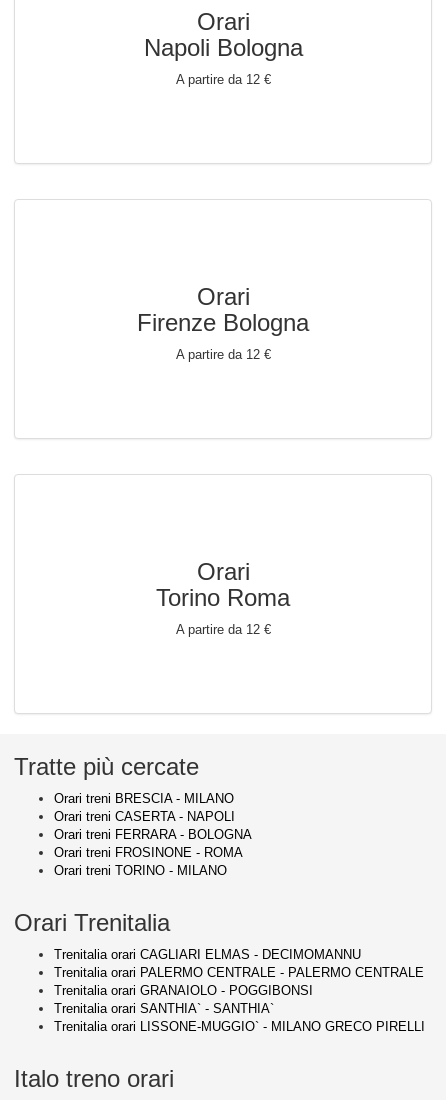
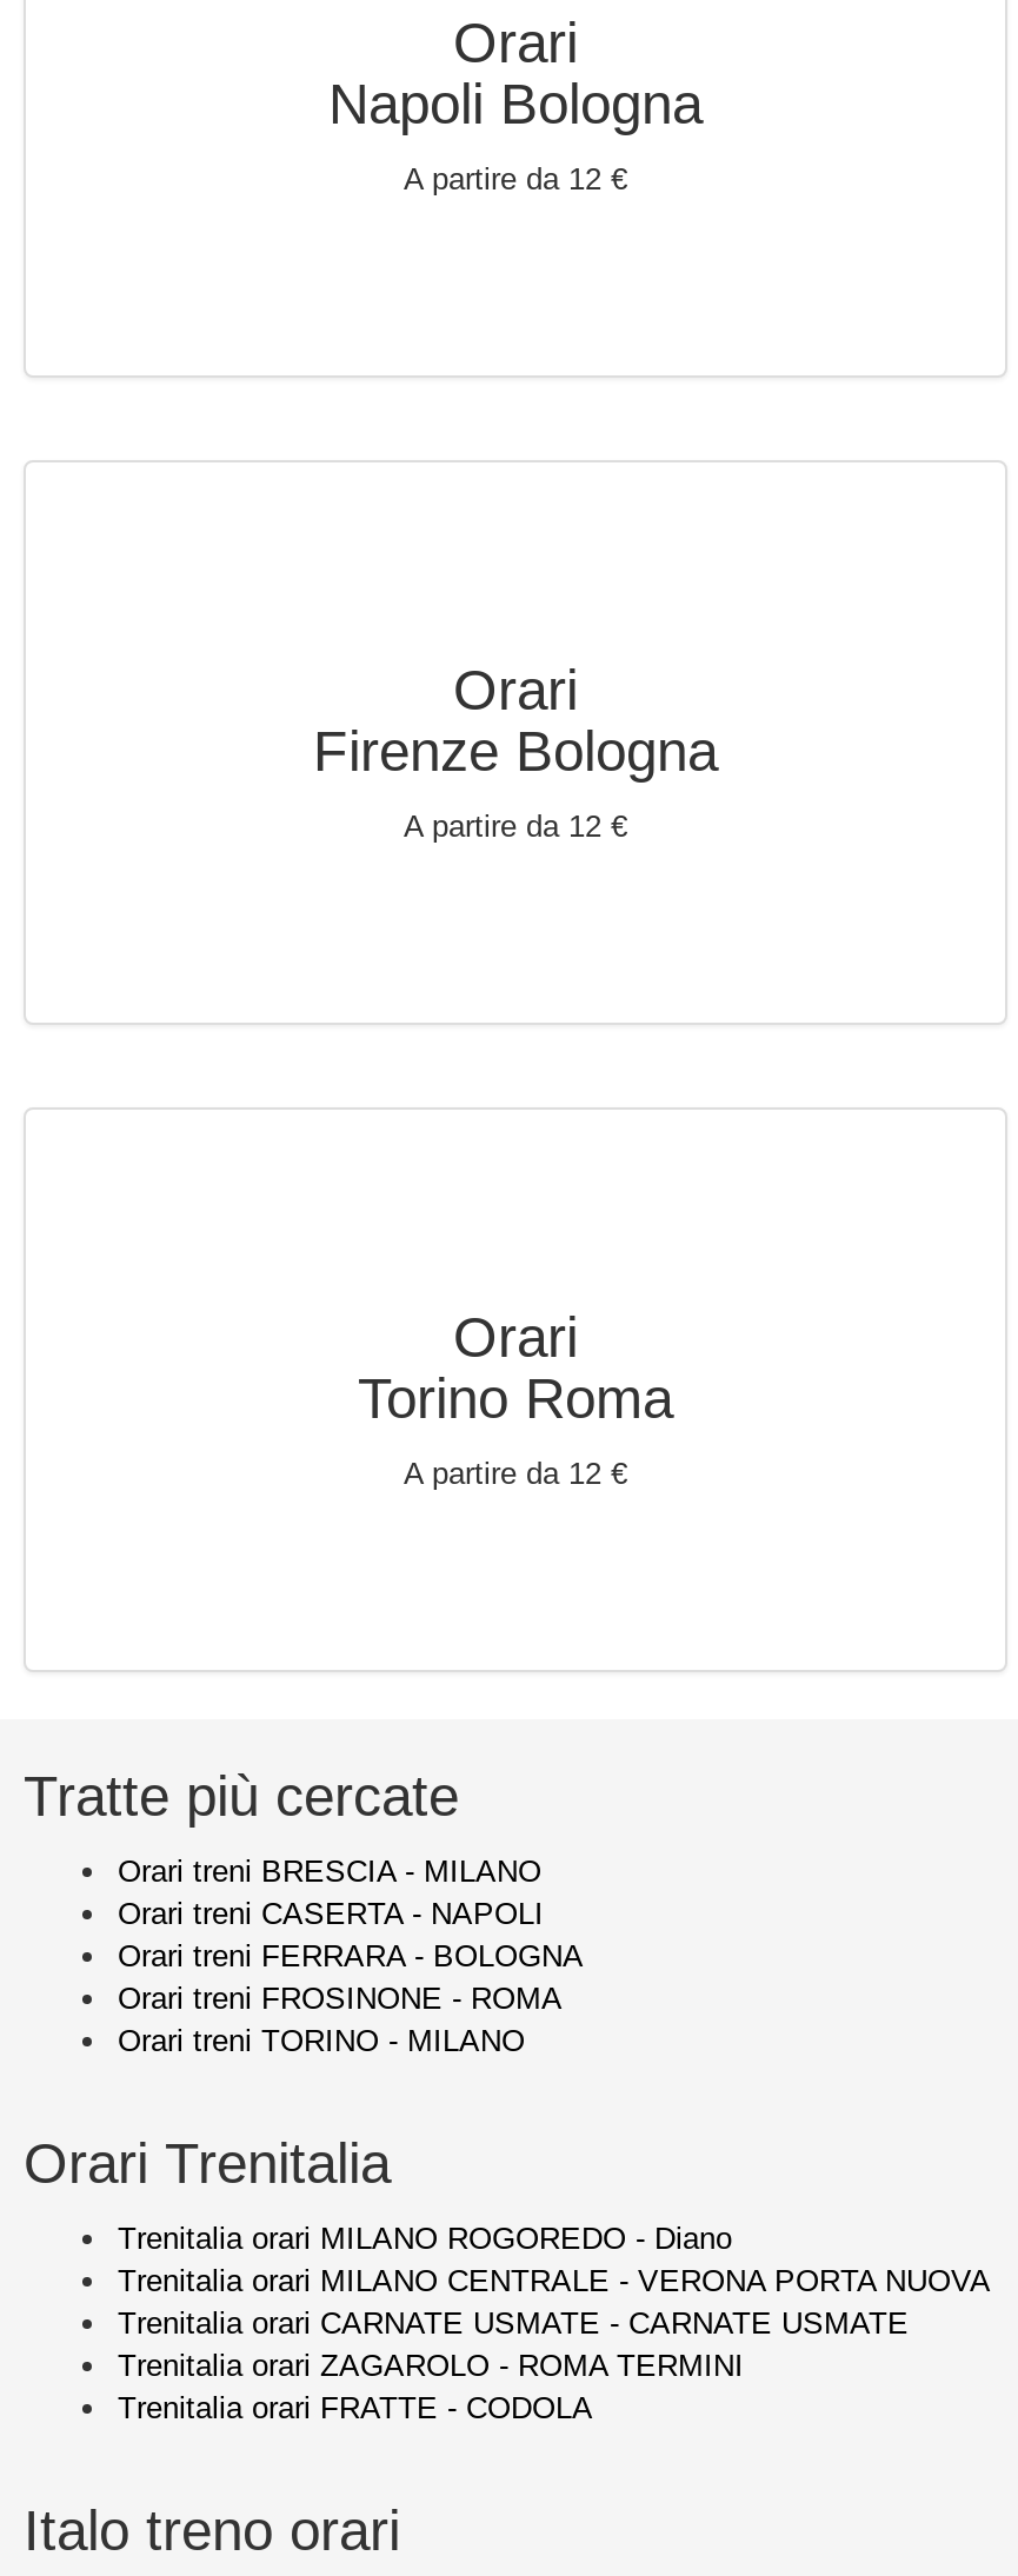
- Trenitalia orari CAGLIARI ELMAS - DECIMOMANNU
- Trenitalia orari PALERMO CENTRALE - PALERMO CENTRALE
- Trenitalia orari GRANAIOLO - POGGIBONSI
- Trenitalia orari SANTHIA` - SANTHIA`
- Trenitalia orari LISSONE-MUGGIO` - MILANO GRECO PIRELLI
+ Trenitalia orari MILANO ROGOREDO - Diano
+ Trenitalia orari MILANO CENTRALE - VERONA PORTA NUOVA
+ Trenitalia orari CARNATE USMATE - CARNATE USMATE
+ Trenitalia orari ZAGAROLO - ROMA TERMINI
+ Trenitalia orari FRATTE - CODOLA
